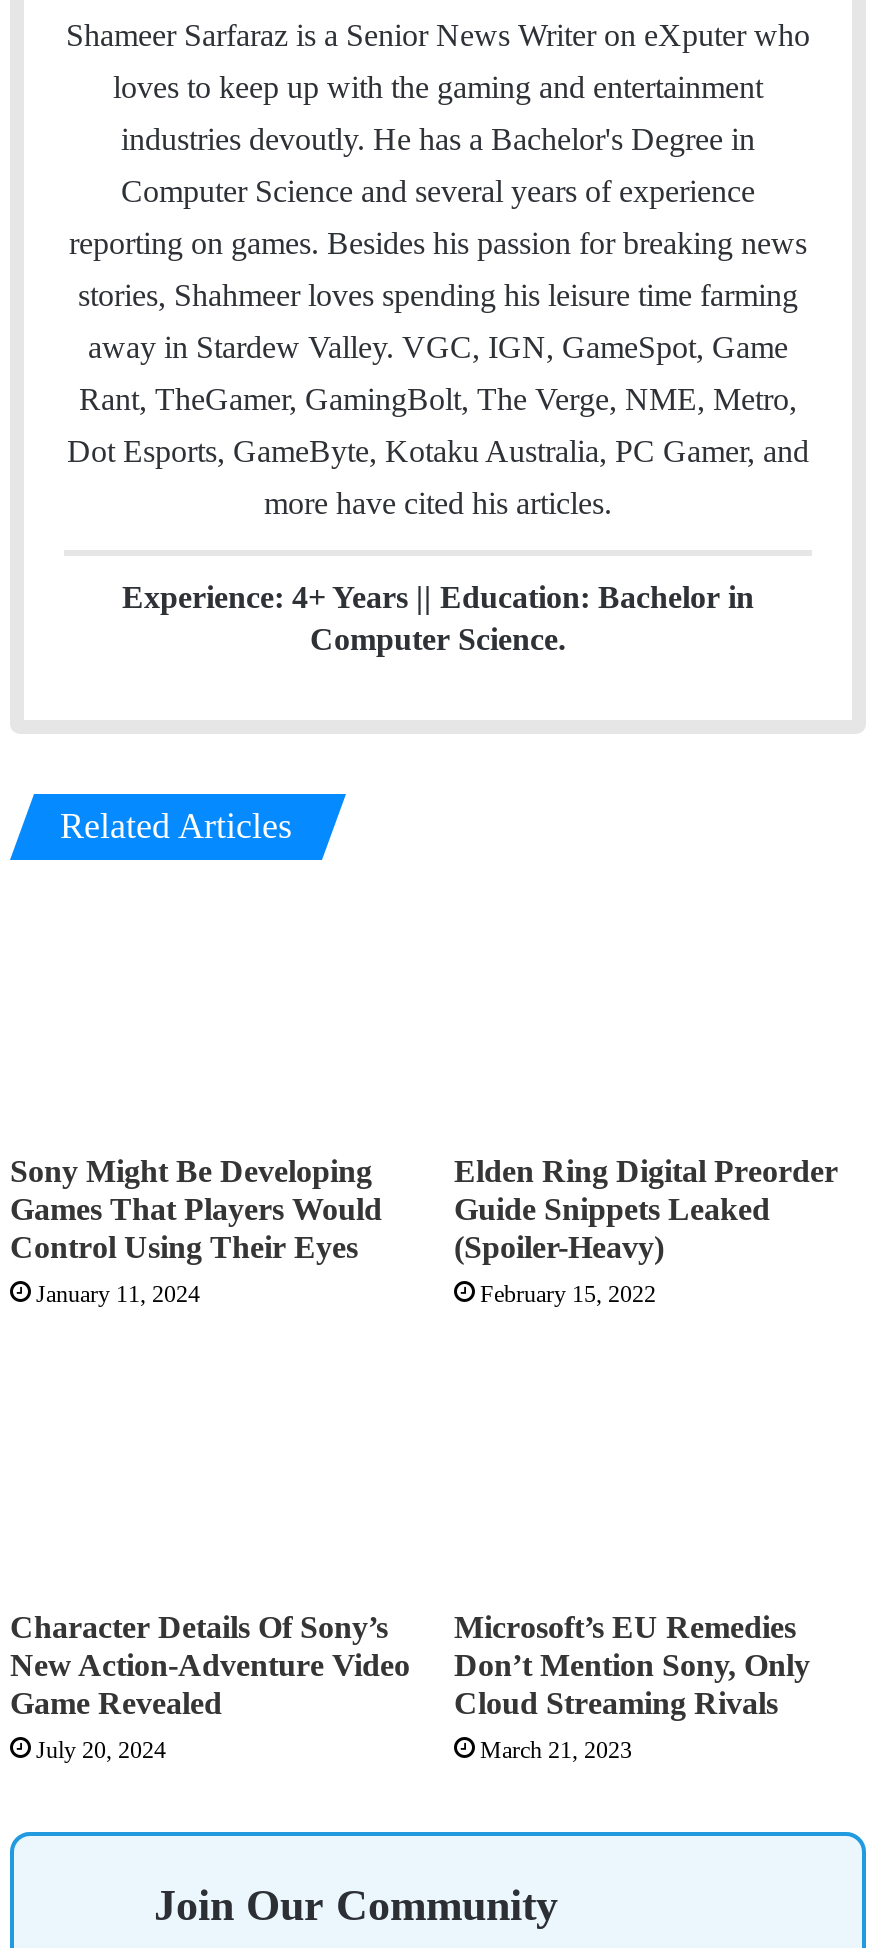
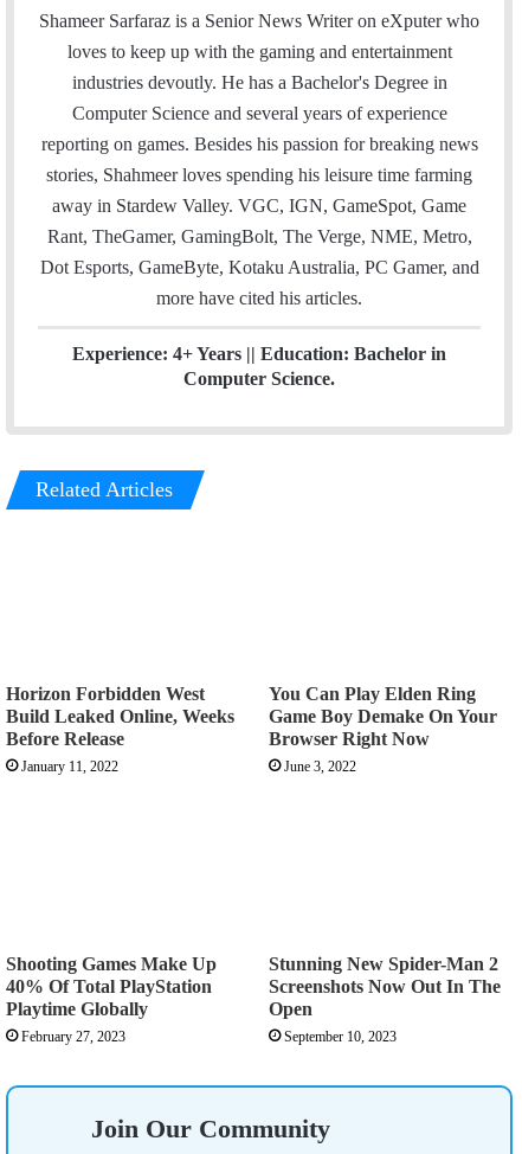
- Sony Might Be Developing
- Games That Players Would
- Control Using Their Eyes
+ Horizon Forbidden West
+ Build Leaked Online, Weeks
+ Before Release

- Elden Ring Digital Preorder
- Guide Snippets Leaked
- (Spoiler-Heavy)
+ You Can Play Elden Ring
+ Game Boy Demake On Your
+ Browser Right Now

- January 11, 2024
+ January 11, 2022

- February 15, 2022
+ June 3, 2022

- Character Details Of Sony’s
- New Action-Adventure Video
- Game Revealed
+ Shooting Games Make Up
+ 40% Of Total PlayStation
+ Playtime Globally

- Microsoft’s EU Remedies
- Don’t Mention Sony, Only
- Cloud Streaming Rivals
+ Stunning New Spider-Man 2
+ Screenshots Now Out In The
+ Open

- July 20, 2024
+ February 27, 2023

- March 21, 2023
+ September 10, 2023
